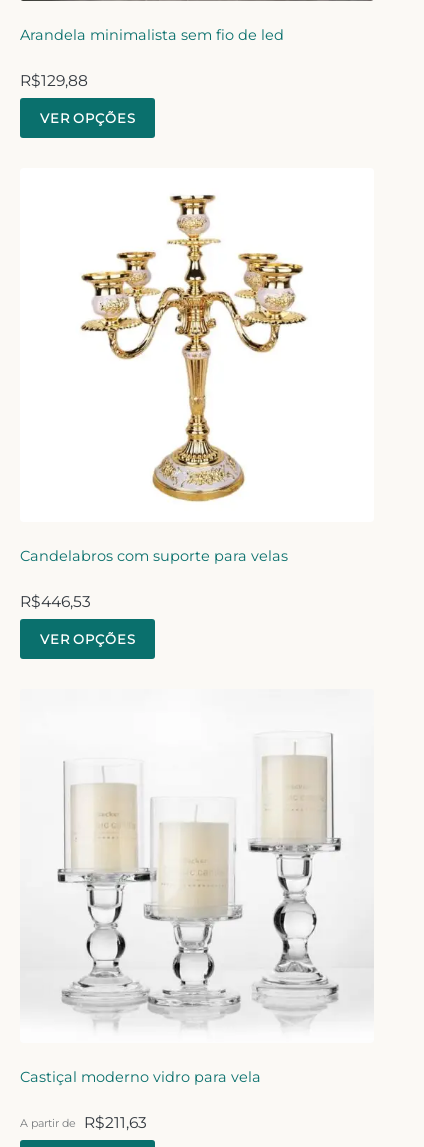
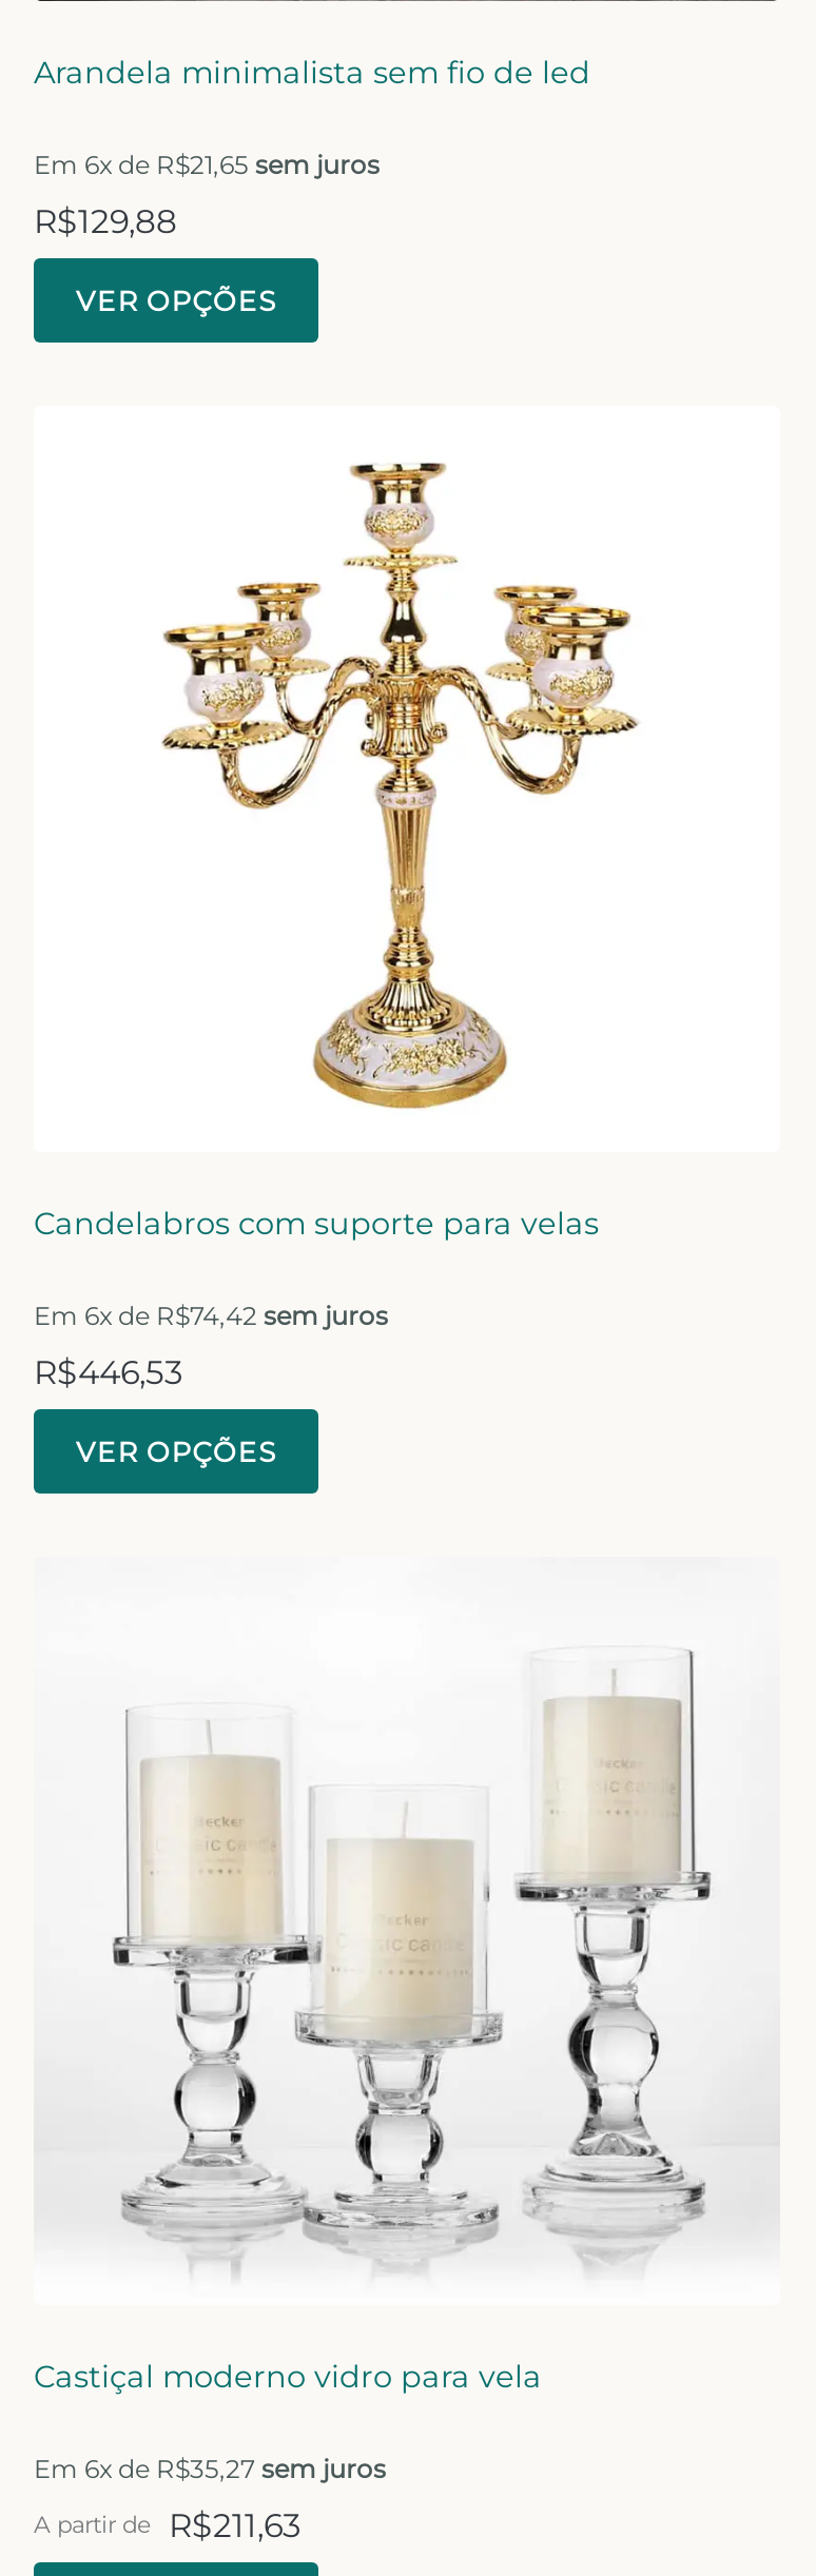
+ Em 6x de R$21,65 sem juros

+ Em 6x de R$74,42 sem juros

+ Em 6x de R$35,27 sem juros
